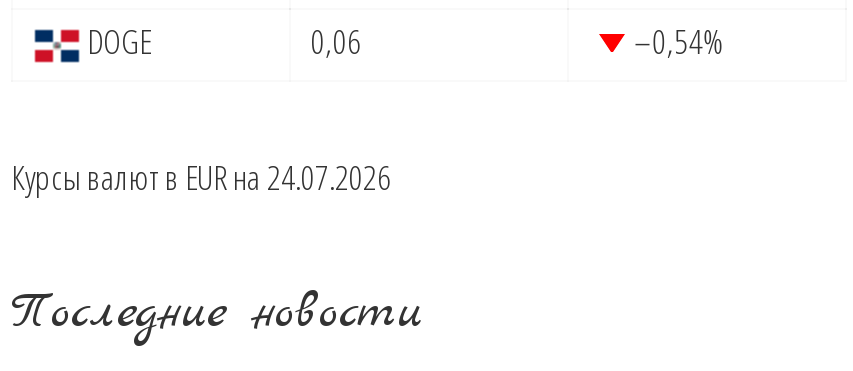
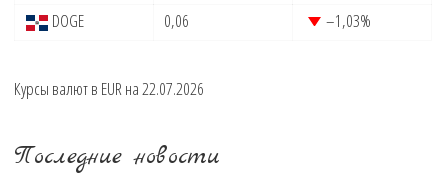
- –0,54%
+ –1,03%

- Курсы валют в EUR на 24.07.2026
+ Курсы валют в EUR на 22.07.2026
